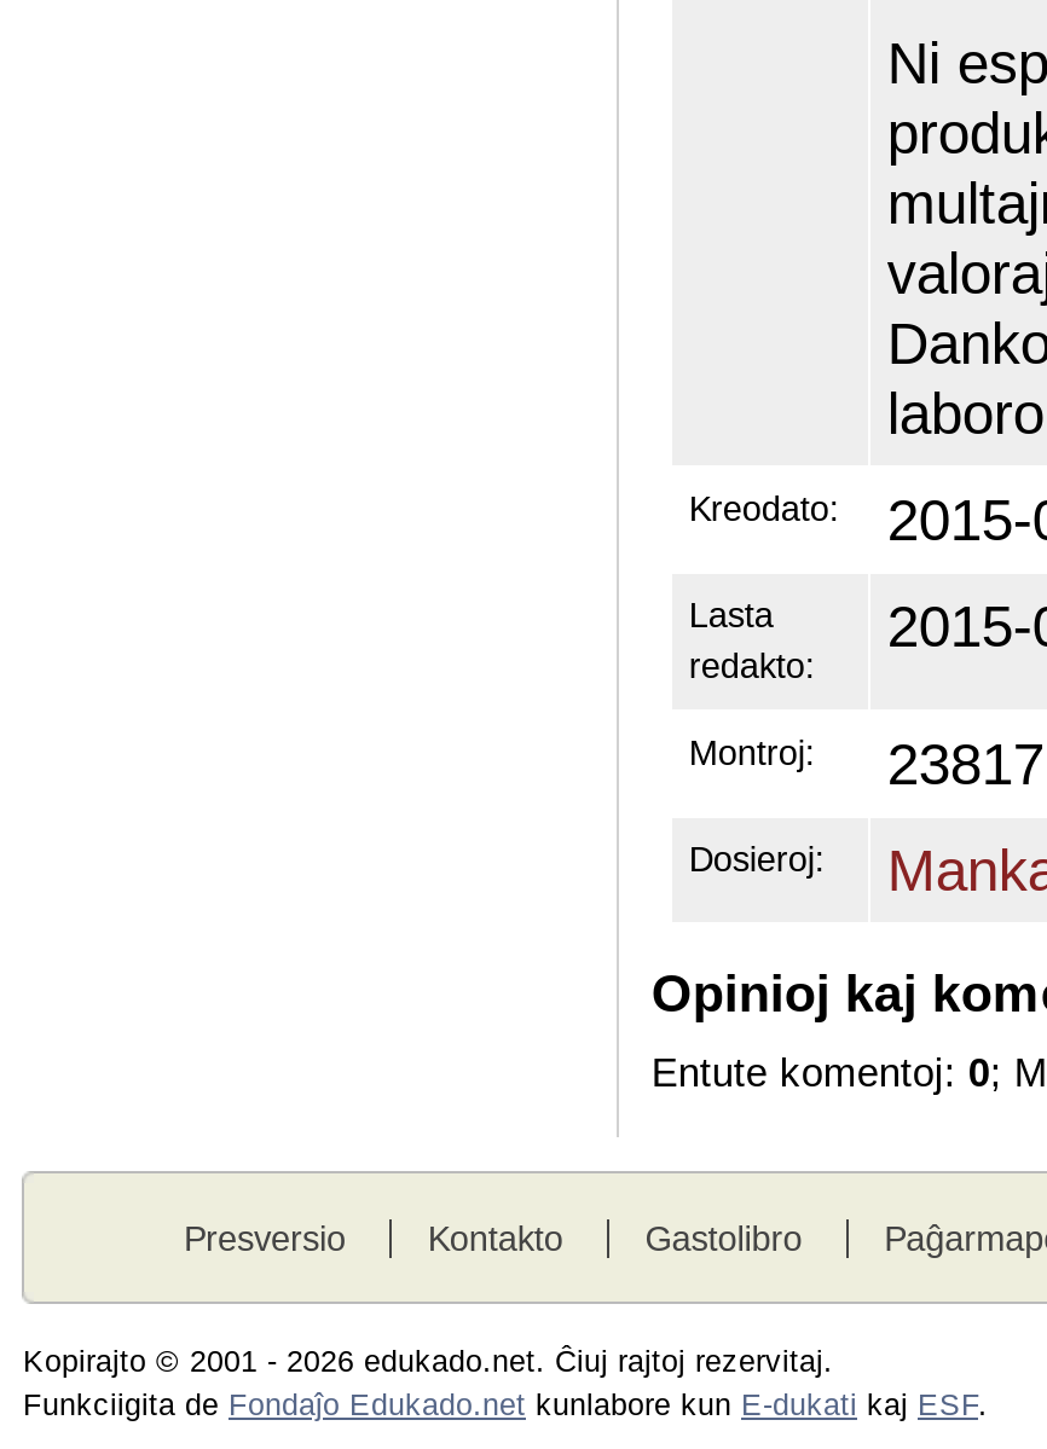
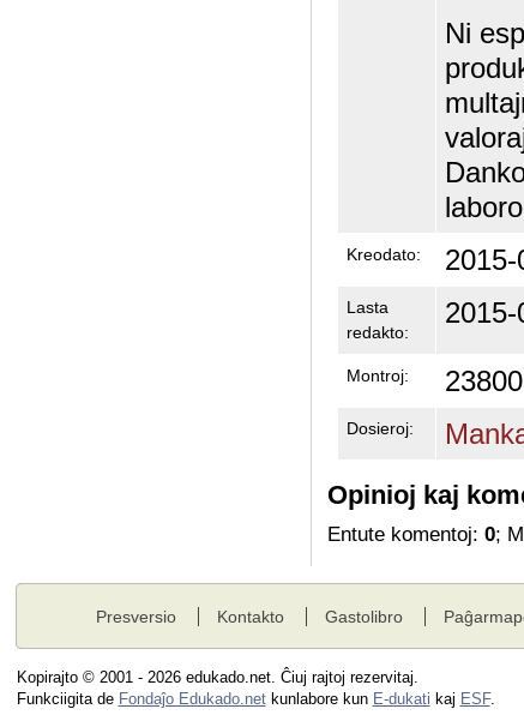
- Montroj: 23817
+ Montroj: 23800
